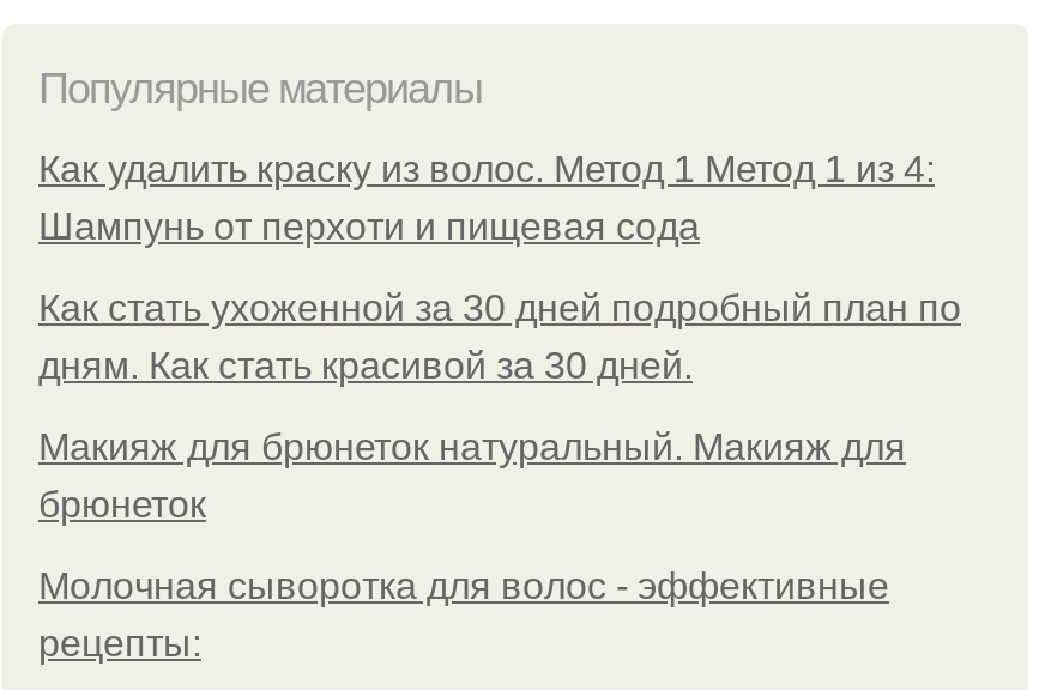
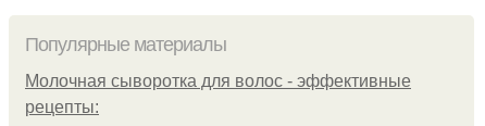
- Как удалить краску из волос. Метод 1 Метод 1 из 4:
- Шампунь от перхоти и пищевая сода
- Как стать ухоженной за 30 дней подробный план по
- дням. Как стать красивой за 30 дней.
- Макияж для брюнеток натуральный. Макияж для
- брюнеток
